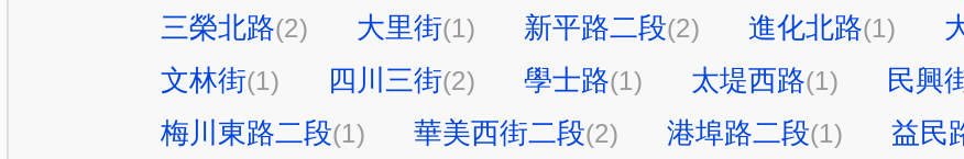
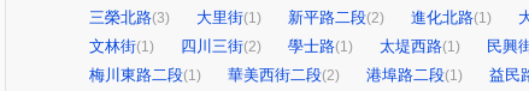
- 三榮北路(2)
+ 三榮北路(3)
